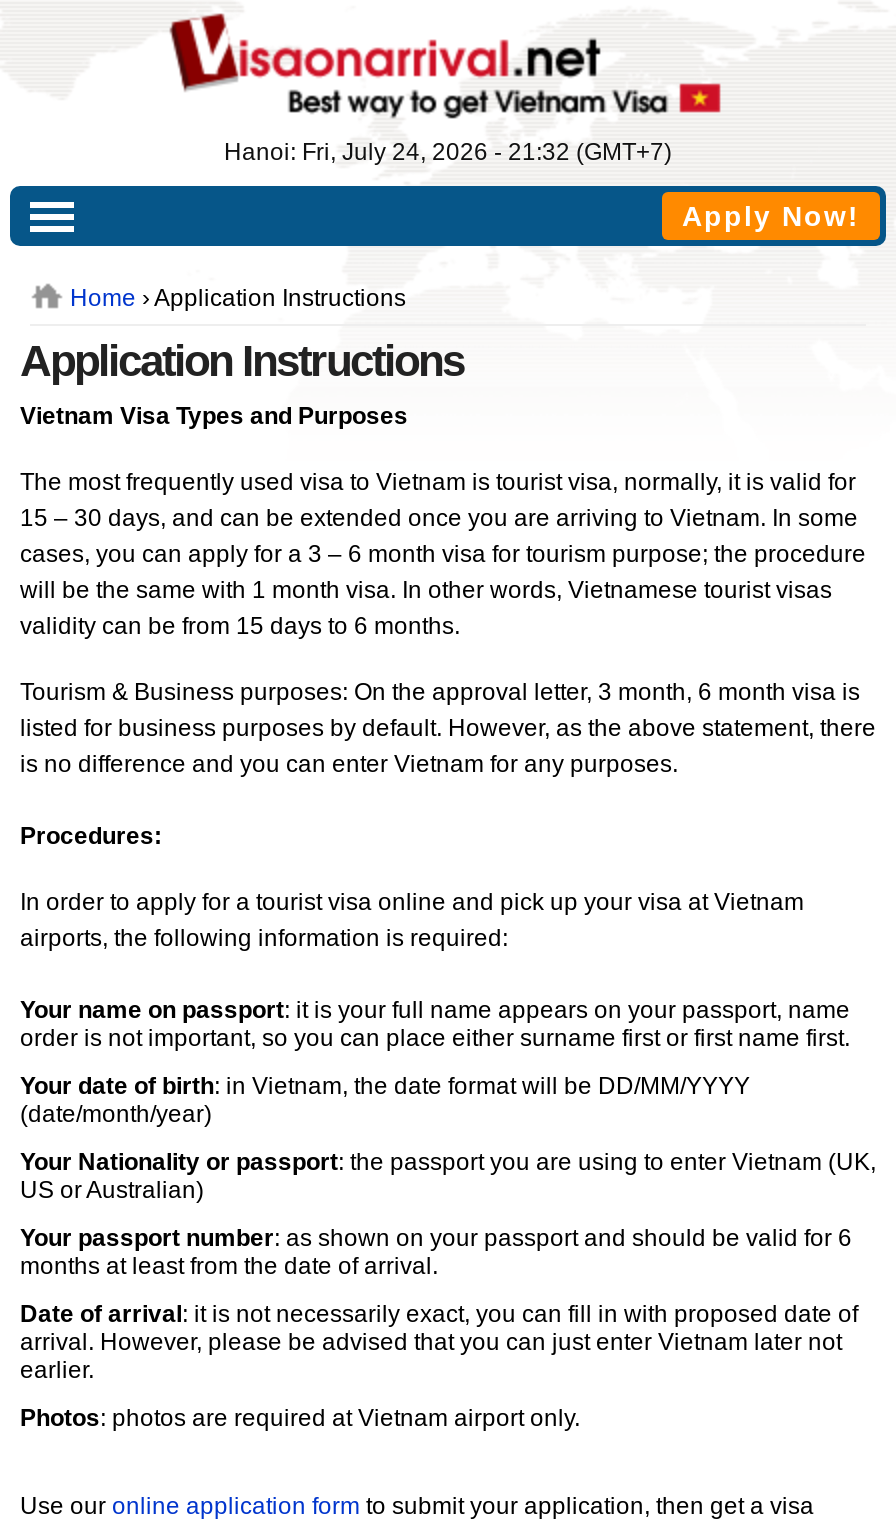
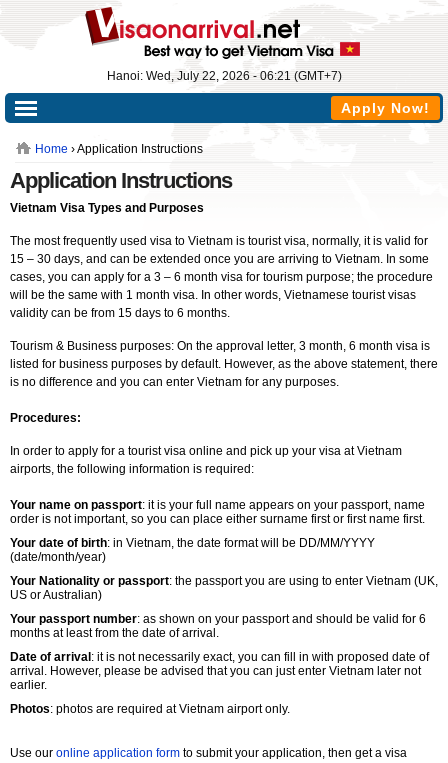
- Hanoi: Fri, July 24, 2026 - 21:32 (GMT+7)
+ Hanoi: Wed, July 22, 2026 - 06:21 (GMT+7)
